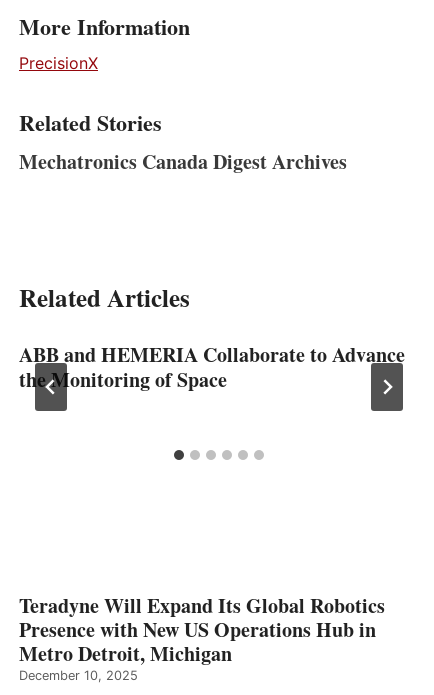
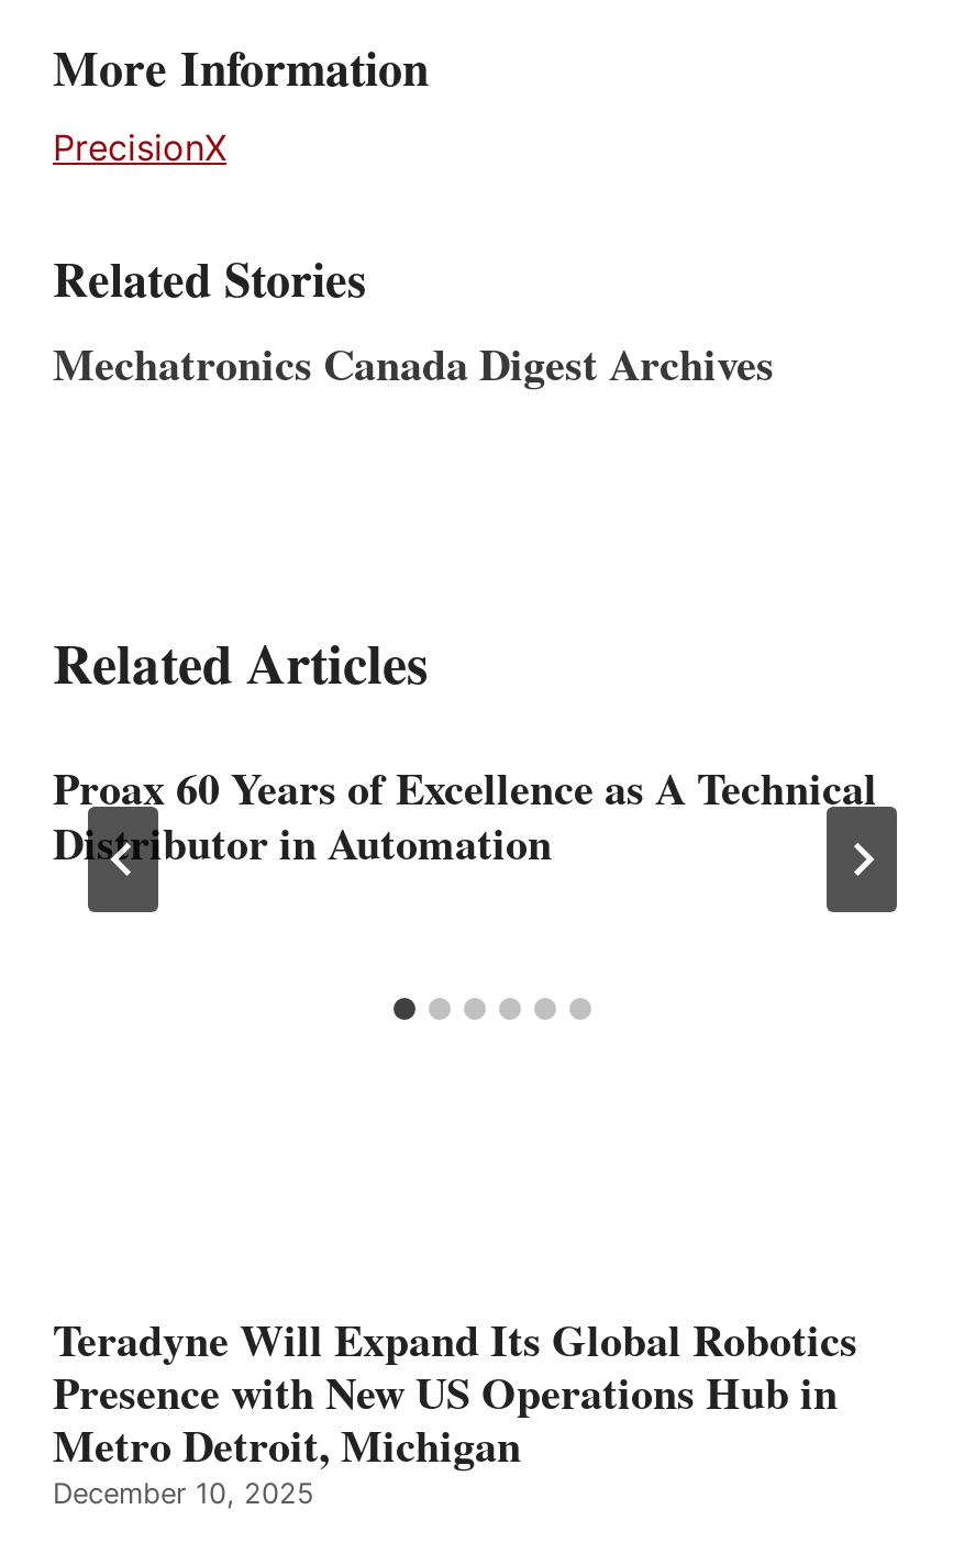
- ABB and HEMERIA Collaborate to Advance
- the Monitoring of Space
+ Proax 60 Years of Excellence as A Technical
+ Distributor in Automation
